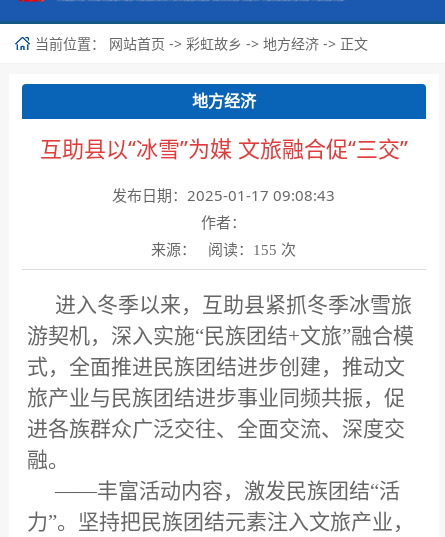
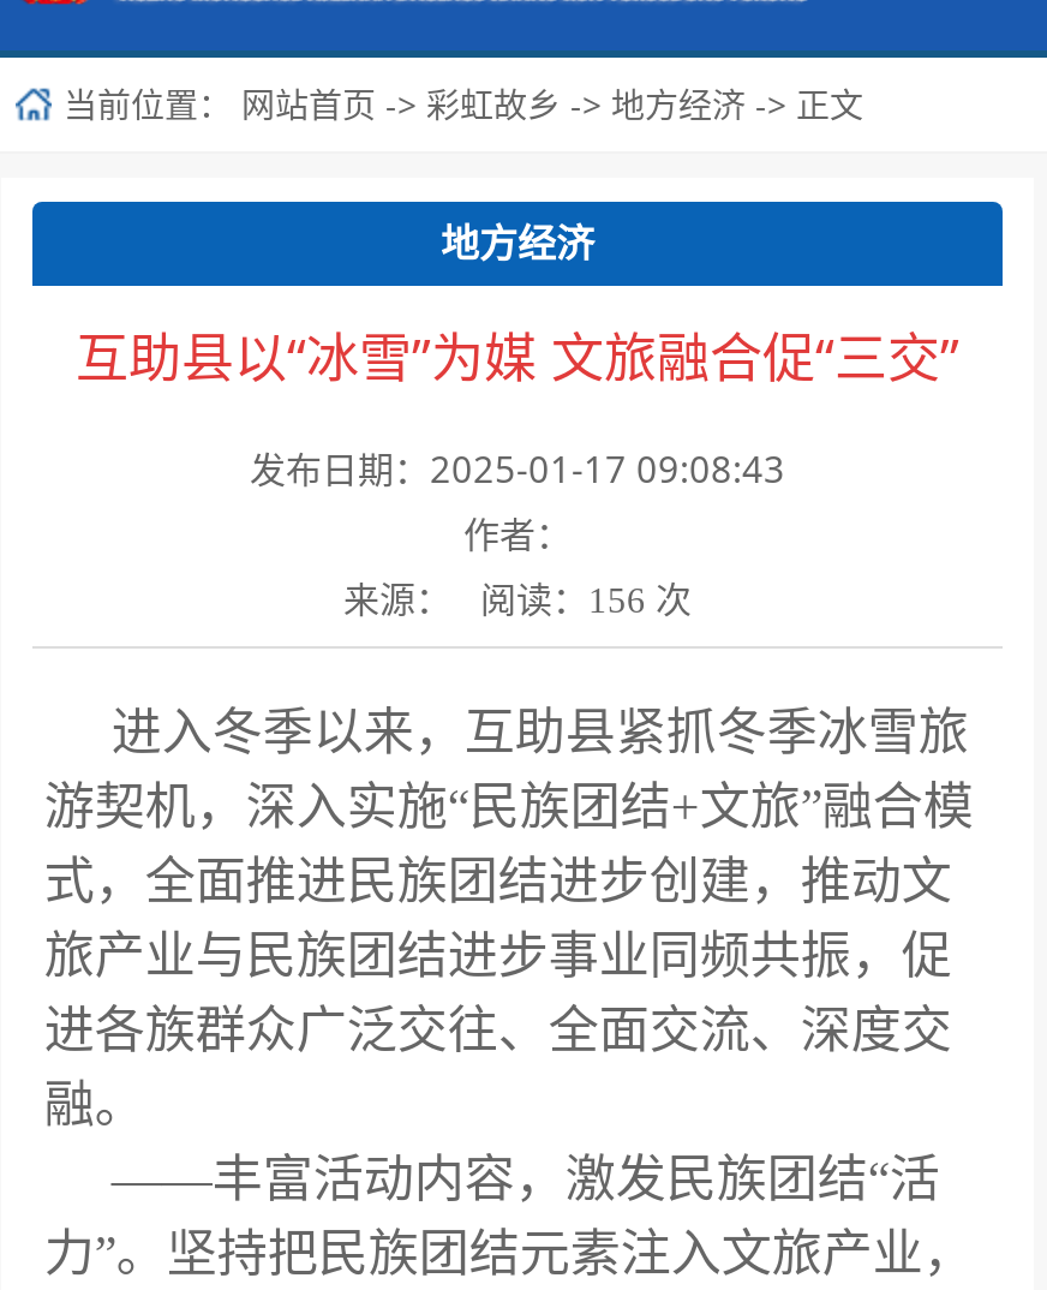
- 来源： 阅读：155次
+ 来源： 阅读：156次
